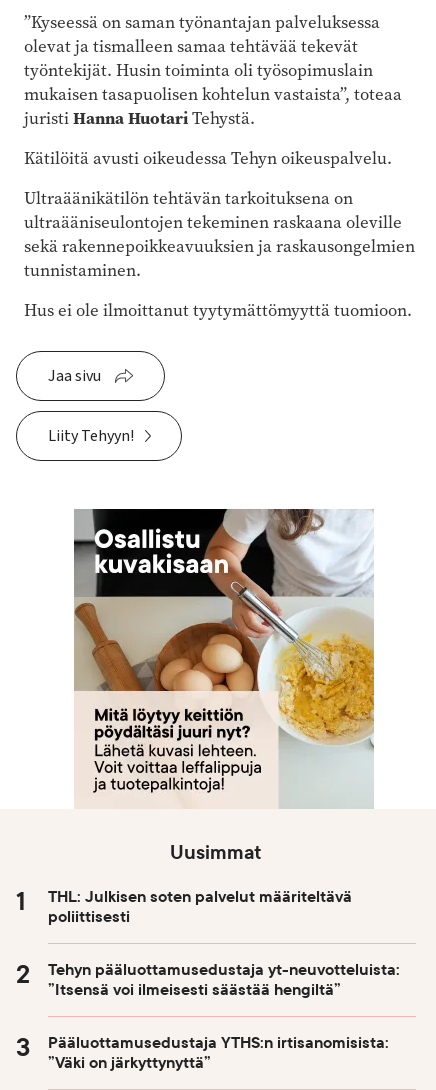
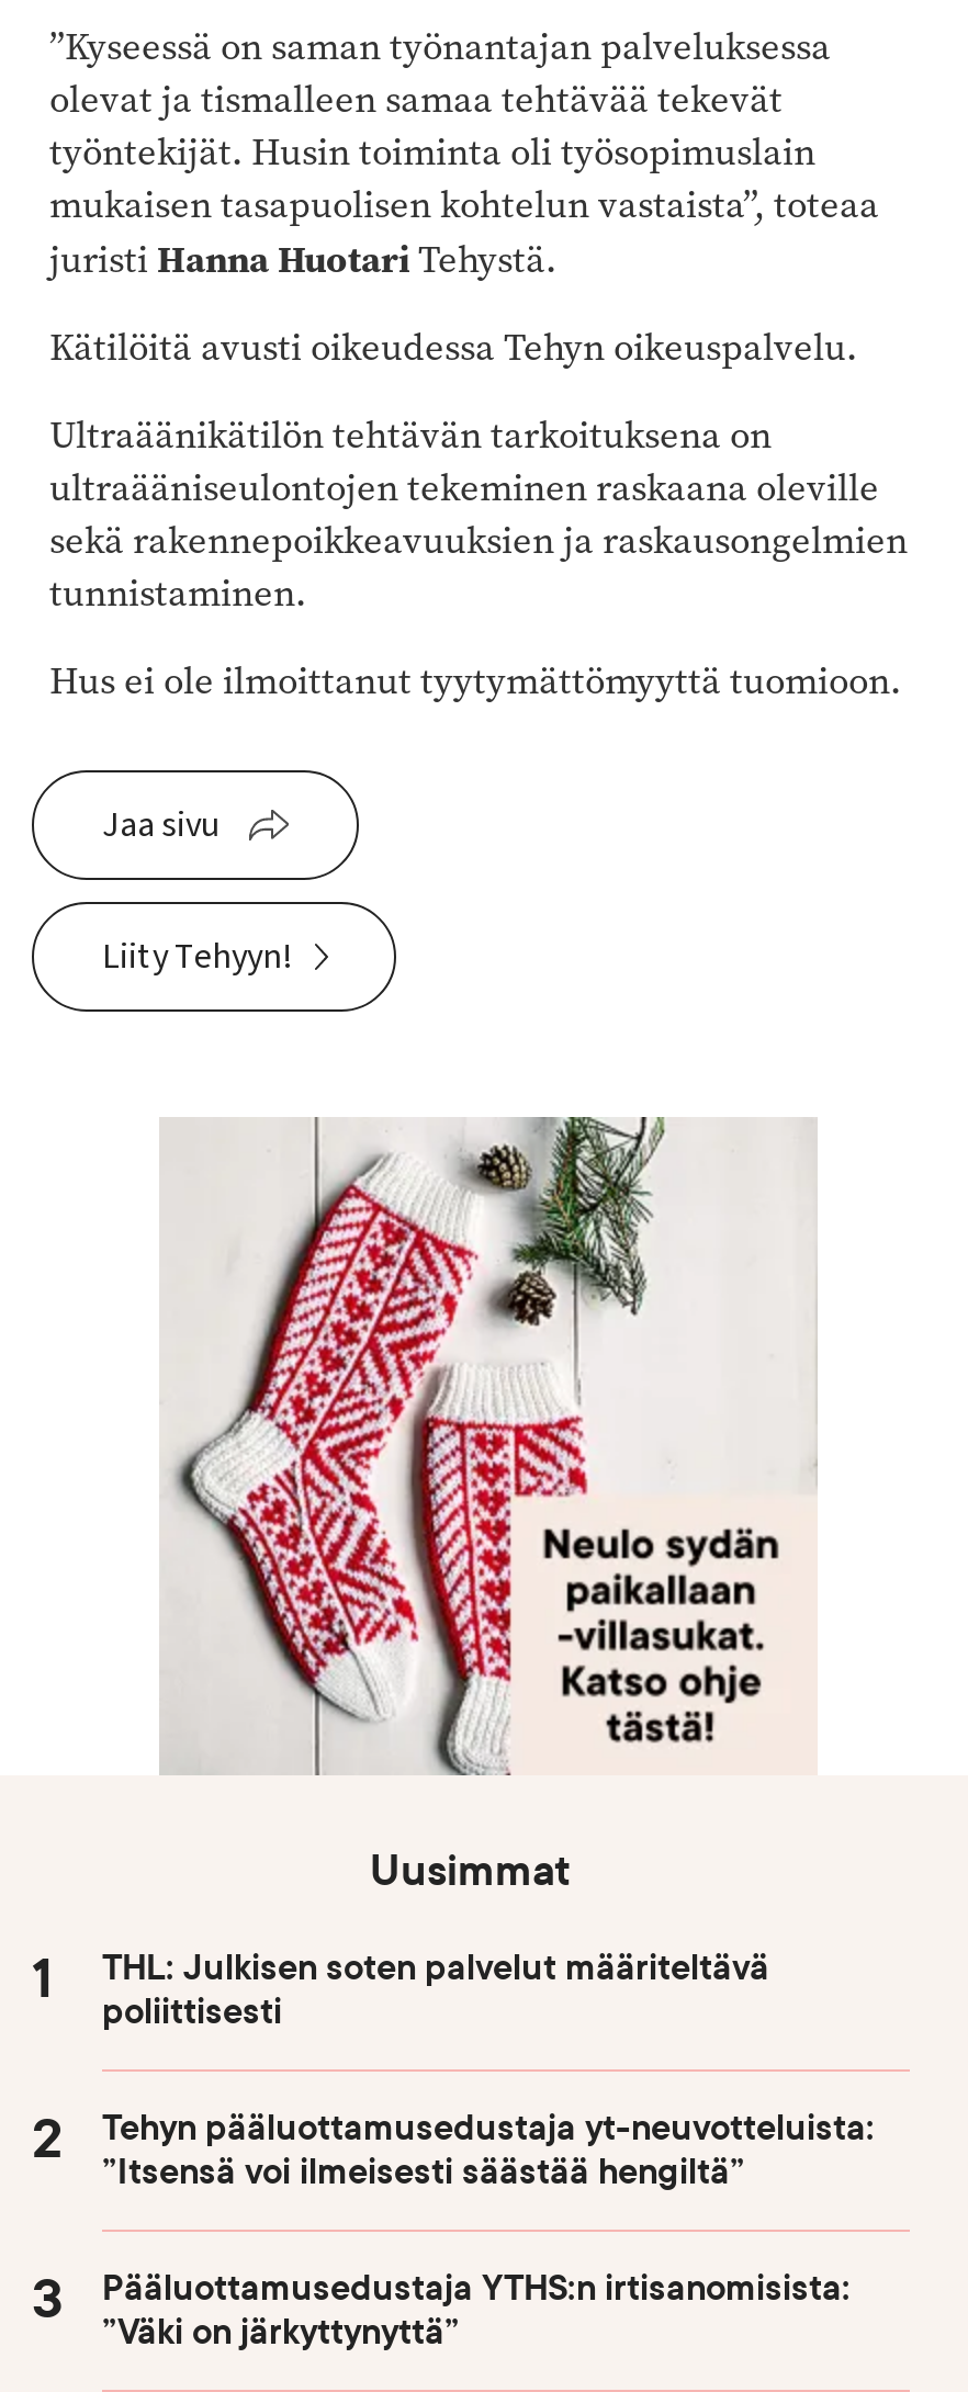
- [image]
+ [image]
